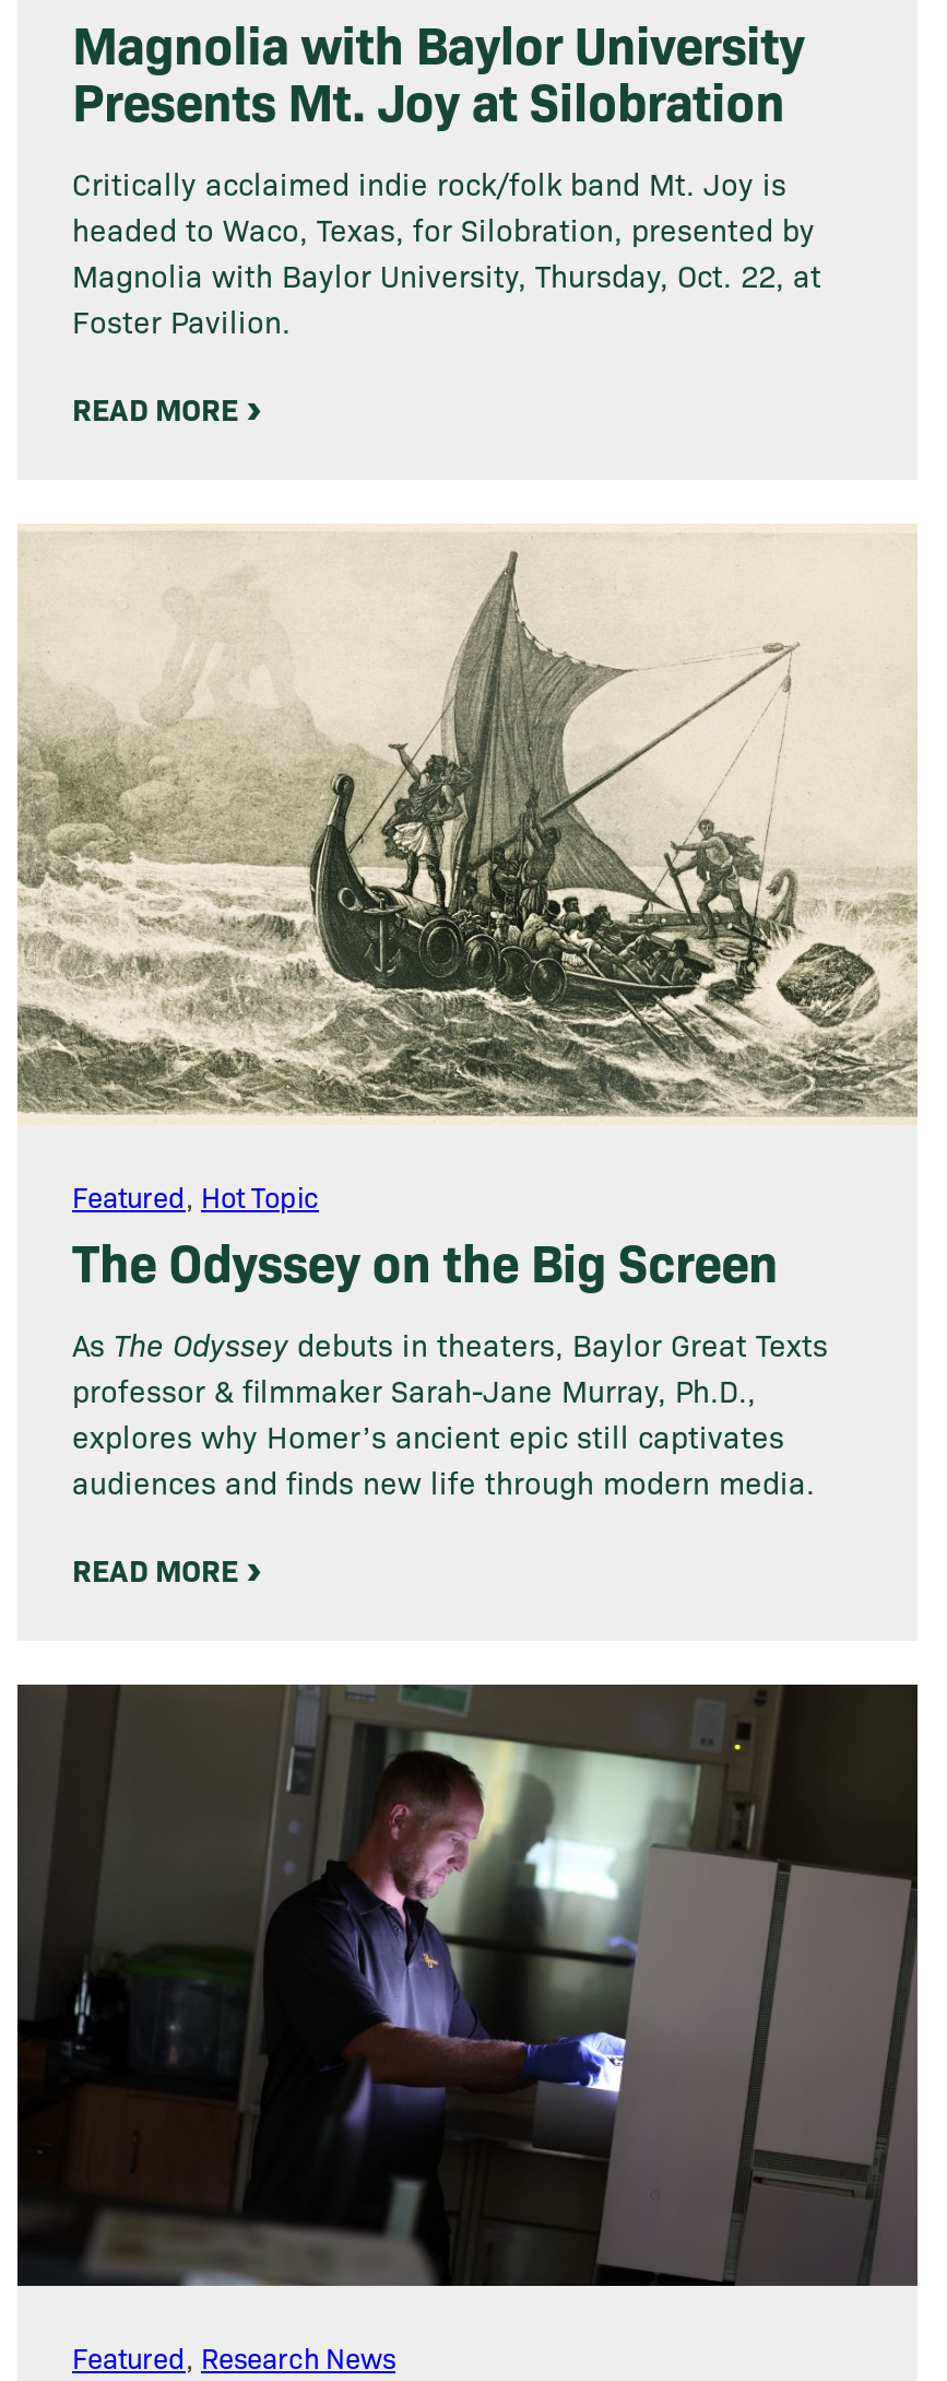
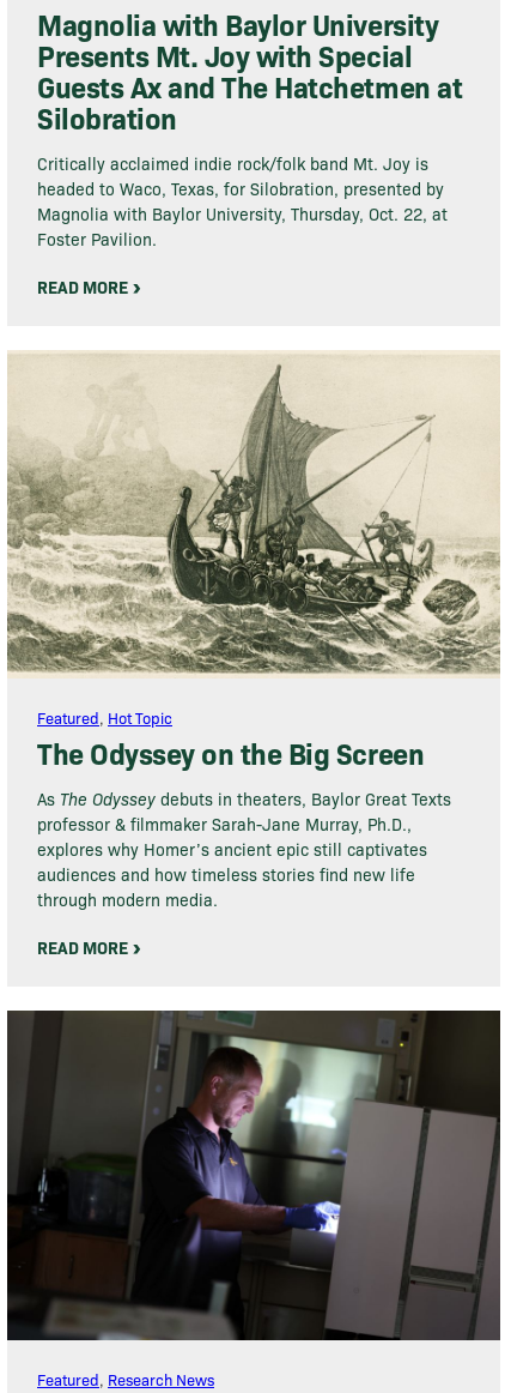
- Presents Mt. Joy at Silobration
+ Presents Mt. Joy with Special
+ Guests Ax and The Hatchetmen at
+ Silobration

- audiences and finds new life through modern media.
+ audiences and how timeless stories find new life
+ through modern media.
